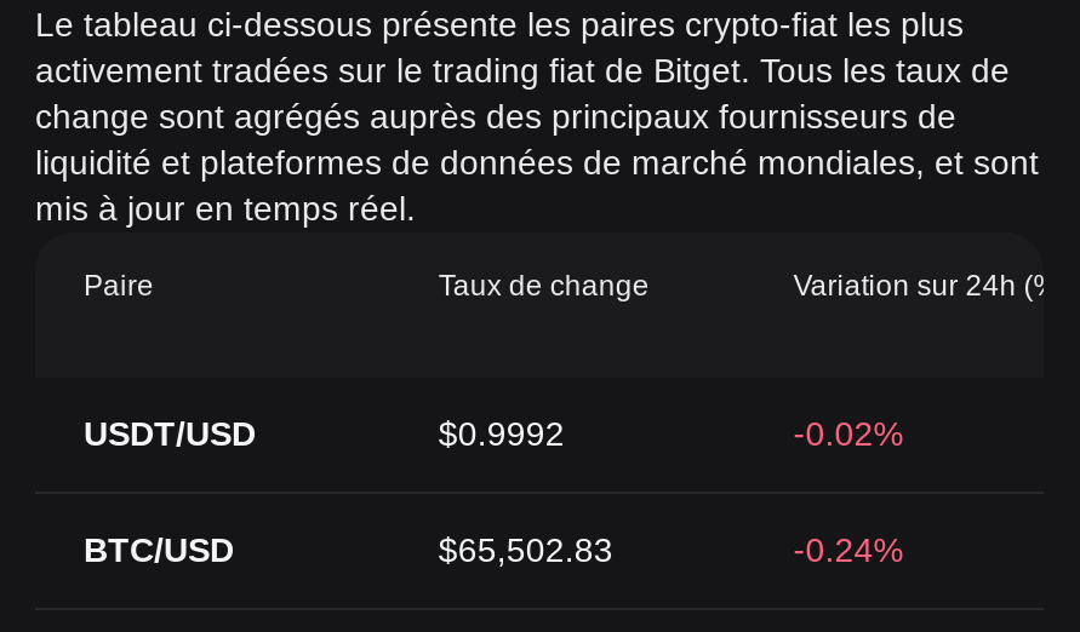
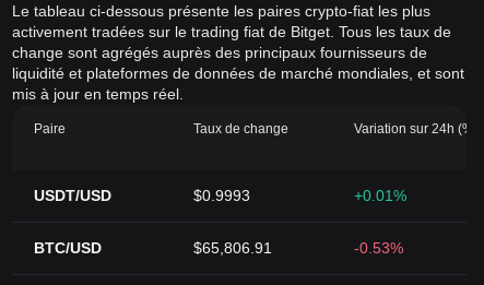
- $0.9992
+ $0.9993

- -0.02%
+ +0.01%

- $65,502.83
+ $65,806.91

- -0.24%
+ -0.53%
